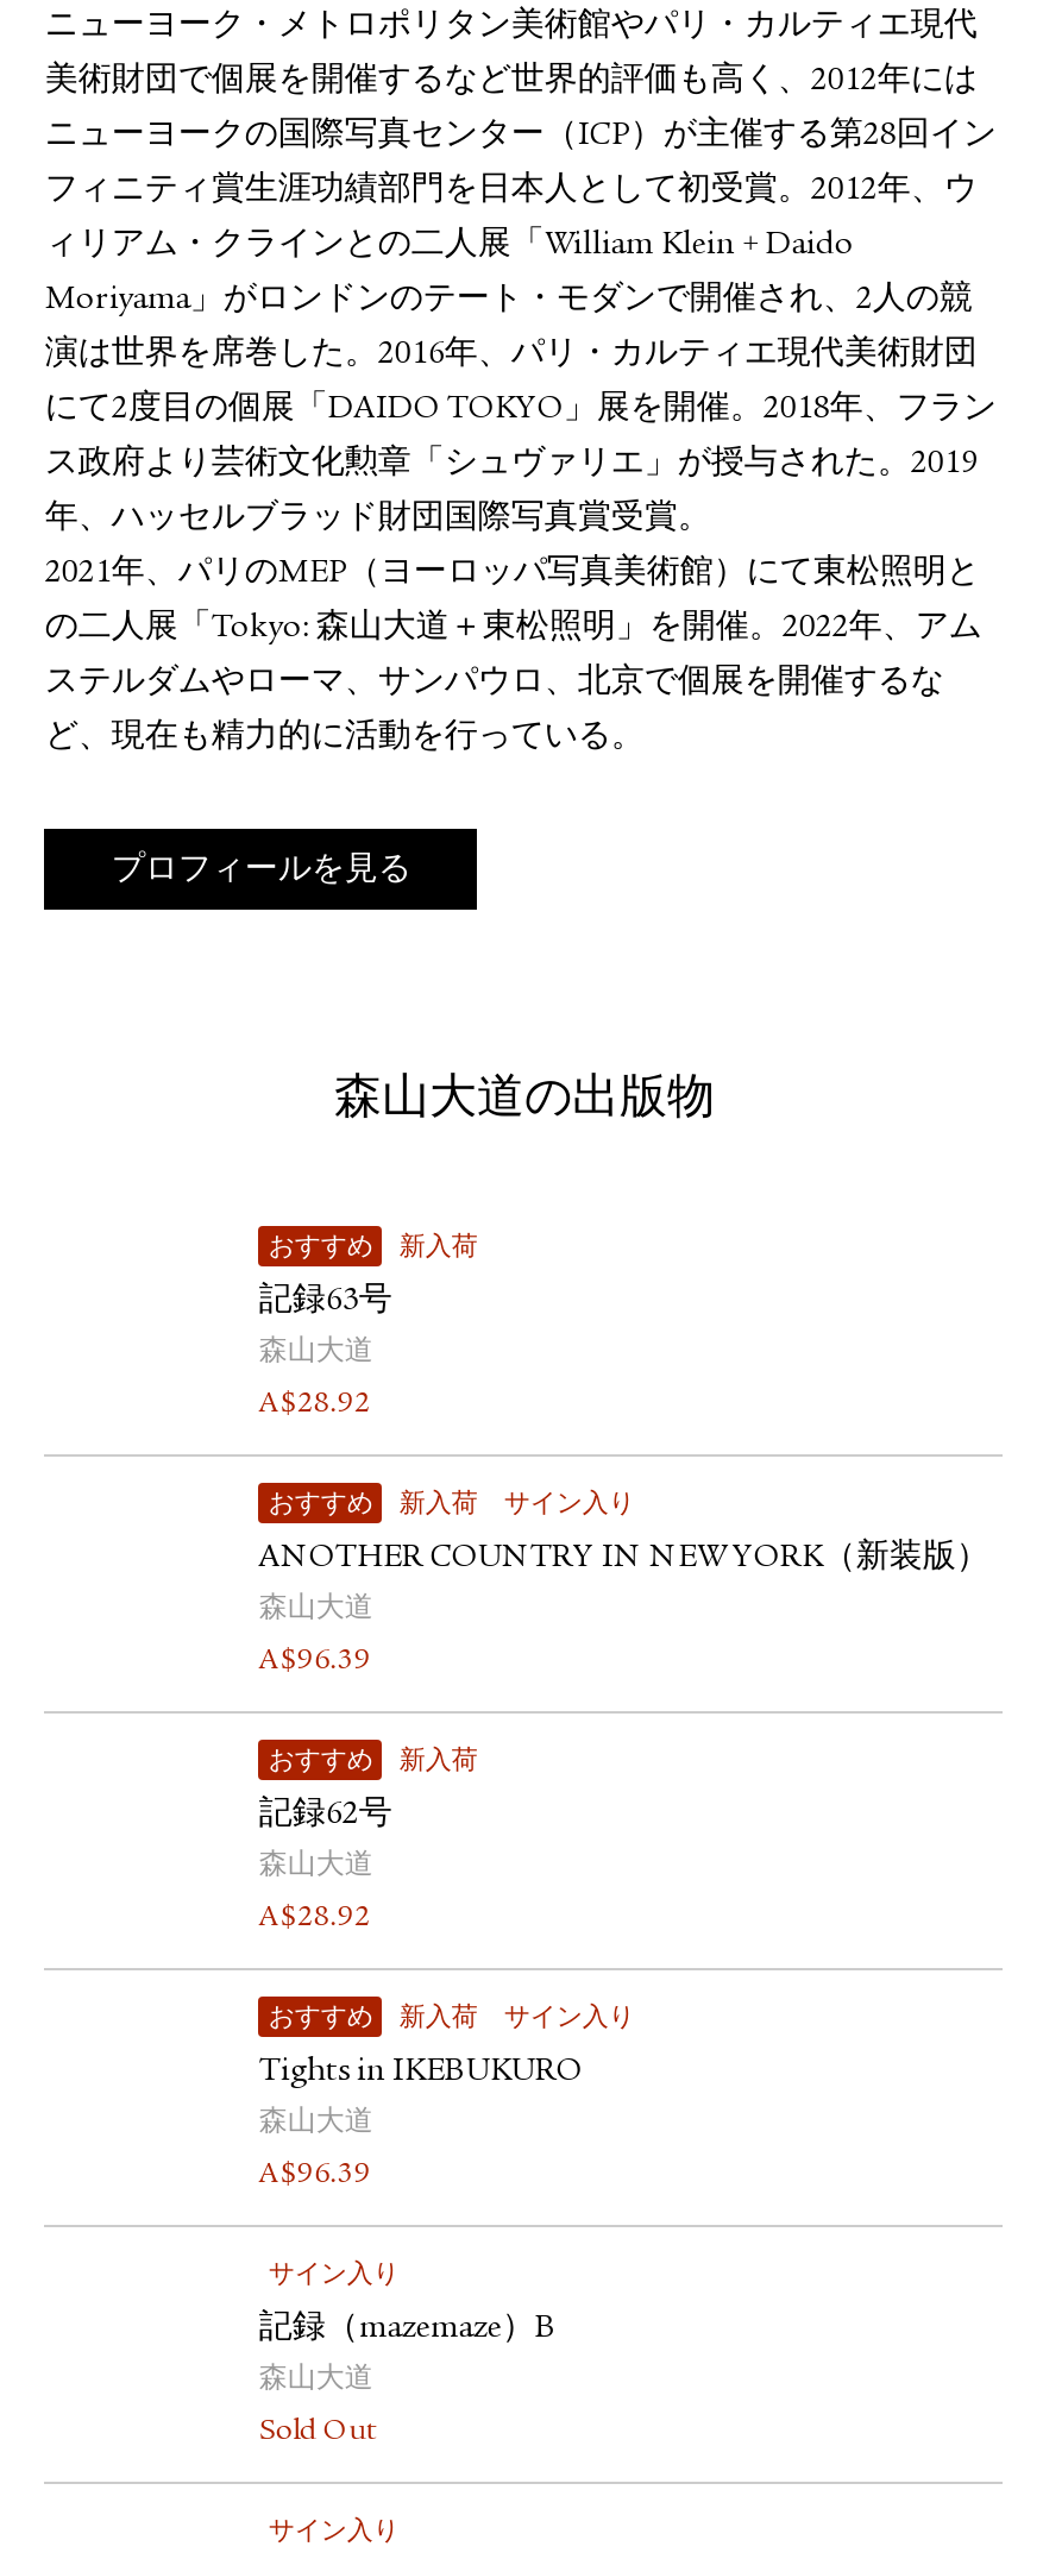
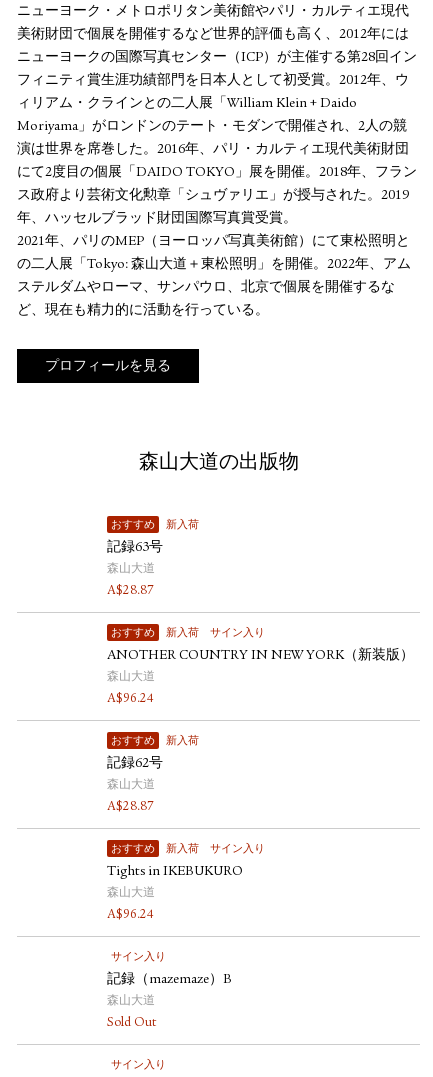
- A$28.92
+ A$28.87

- A$96.39
+ A$96.24

- A$28.92
+ A$28.87

- A$96.39
+ A$96.24
